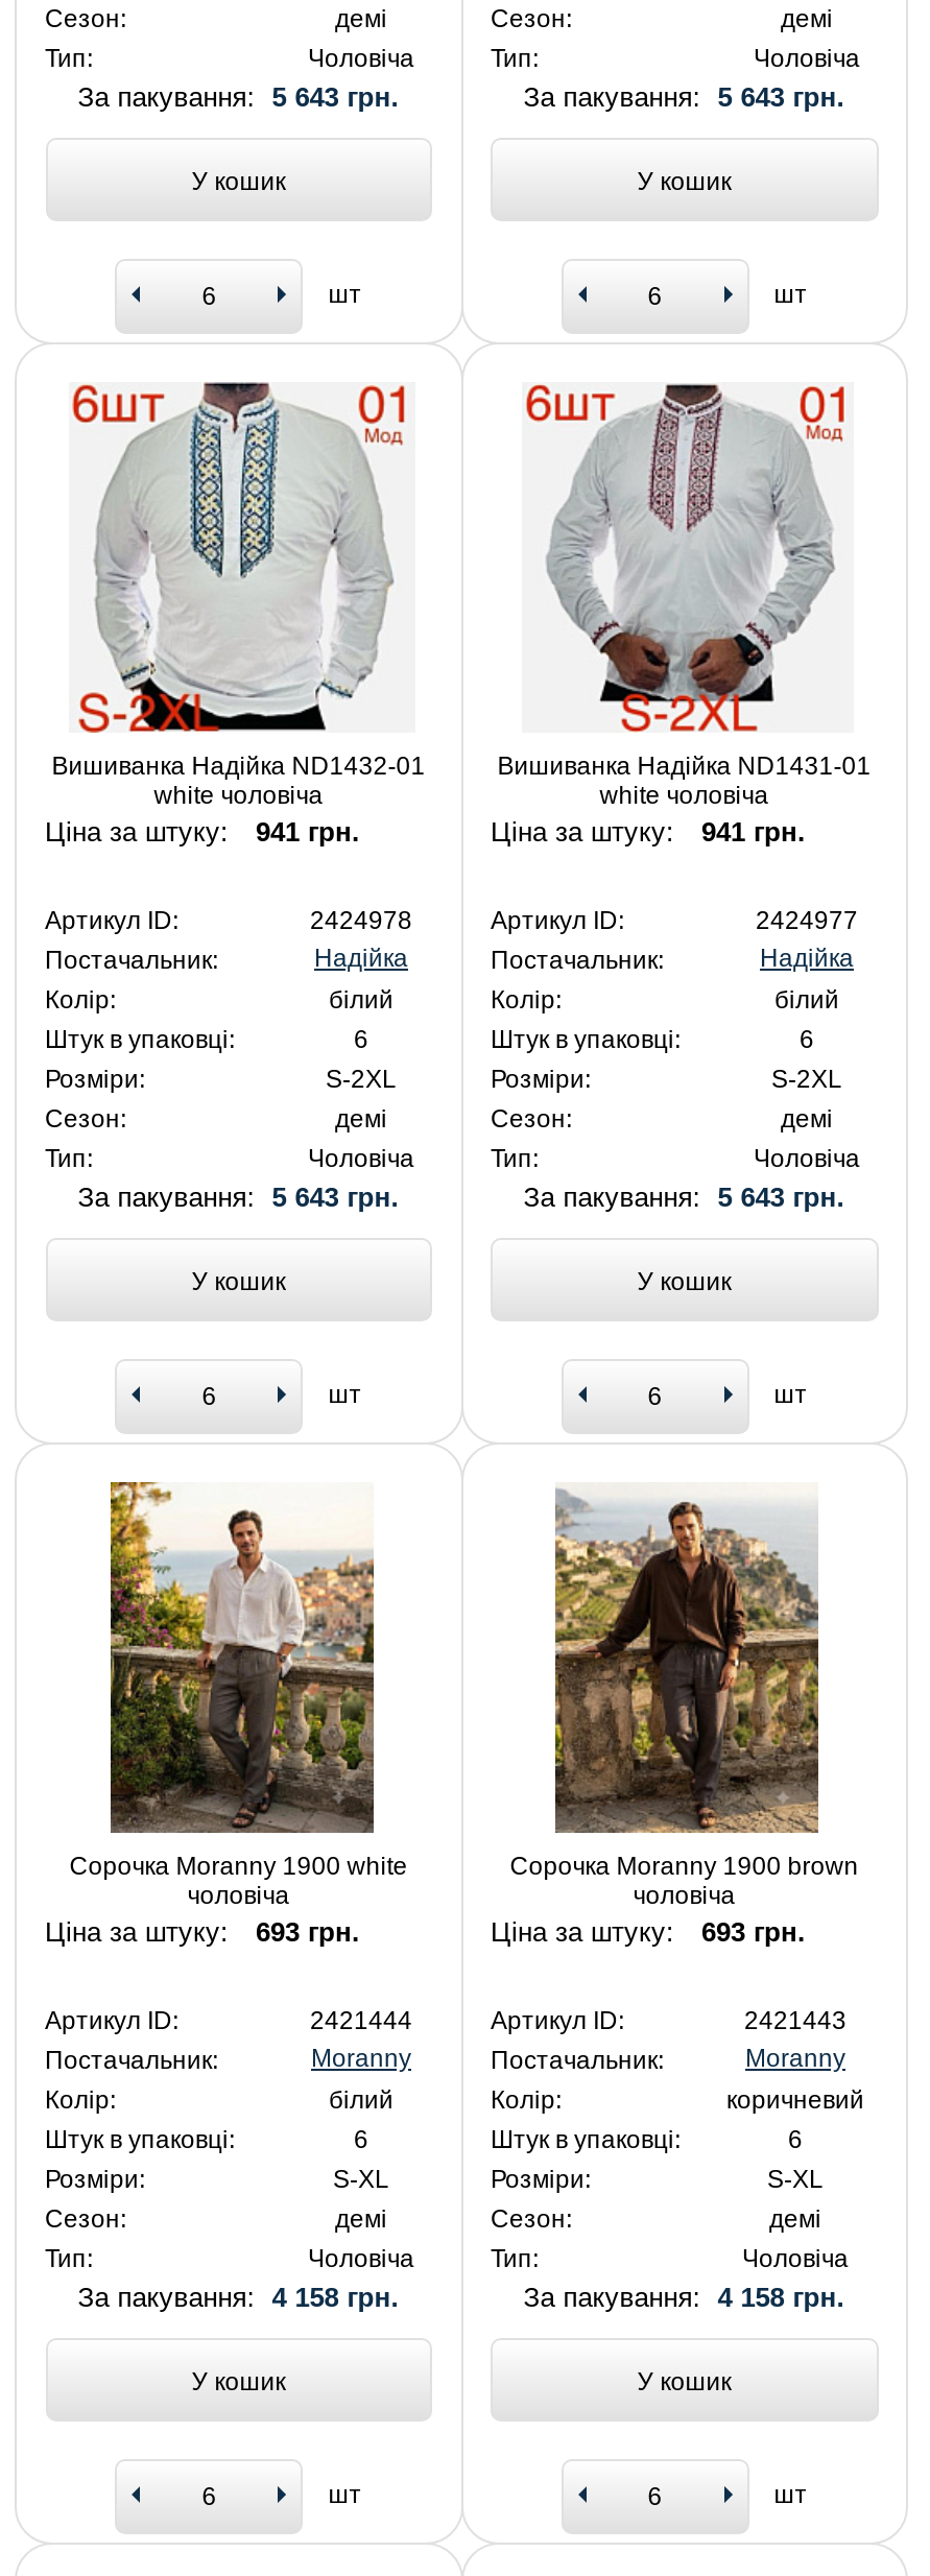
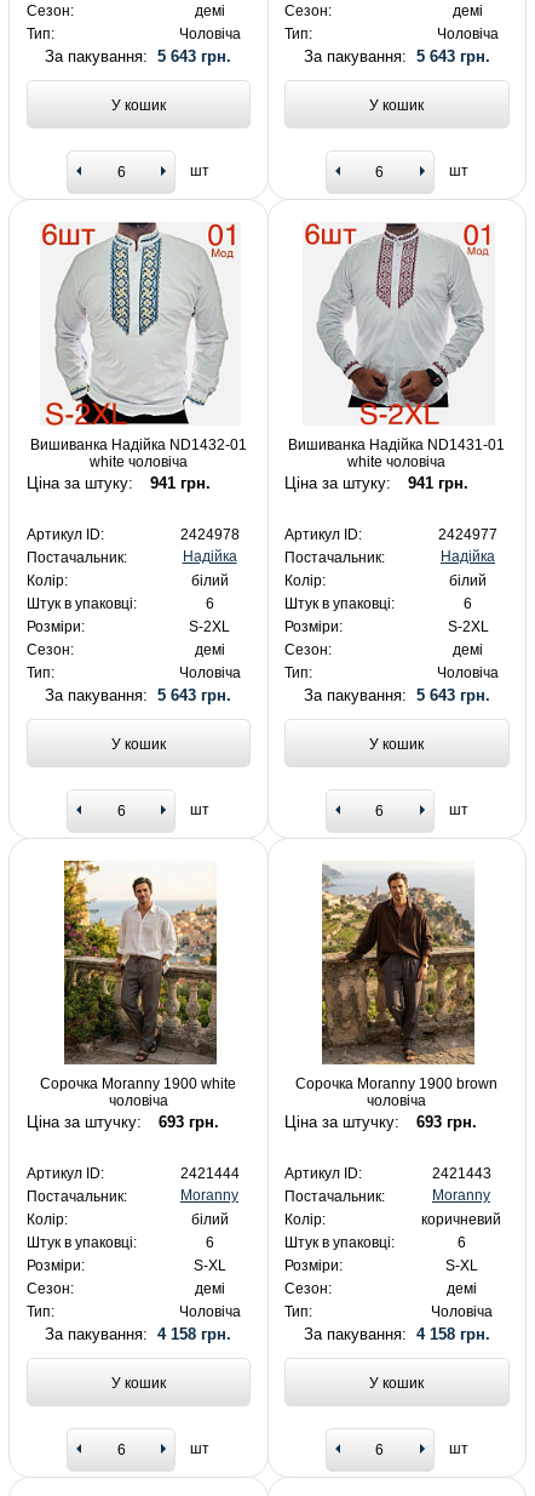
- Ціна за штуку:
+ Ціна за штучку:

- Ціна за штуку:
+ Ціна за штучку:
